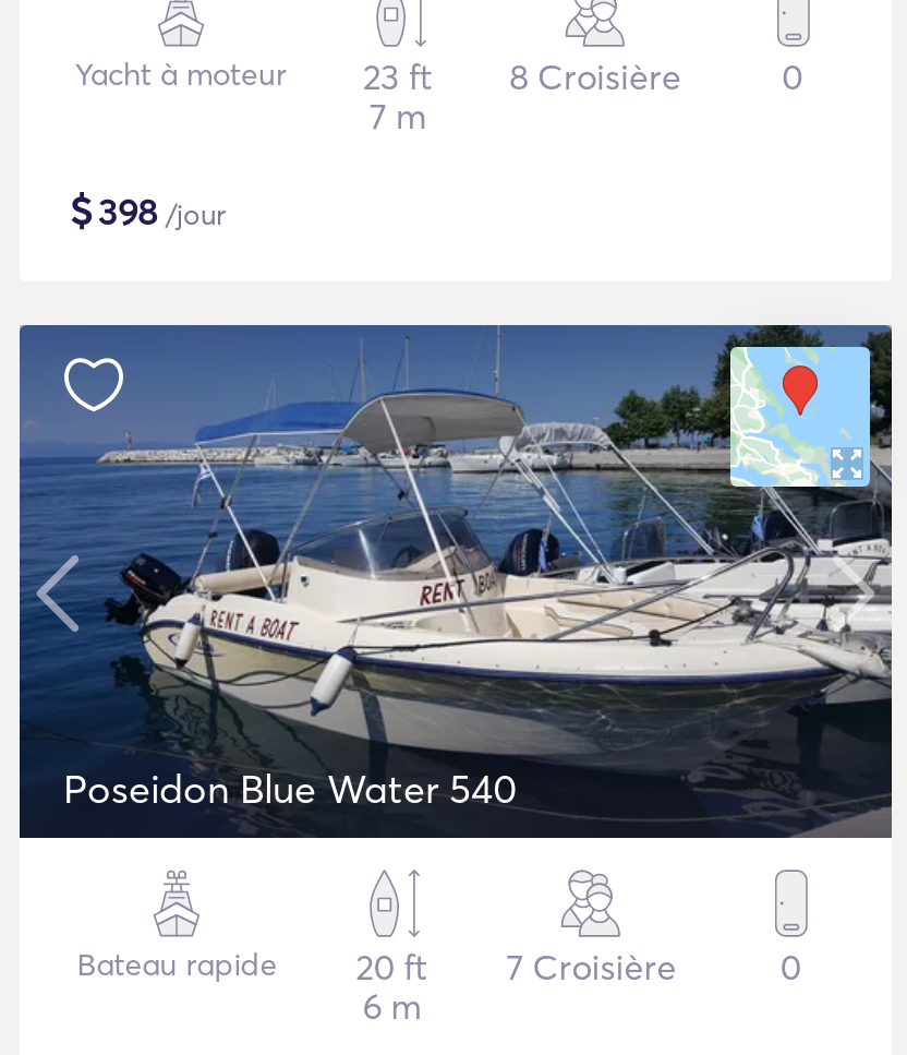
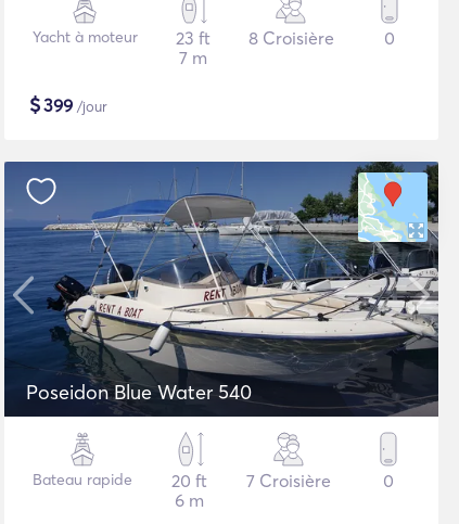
- $398 /jour
+ $399 /jour
